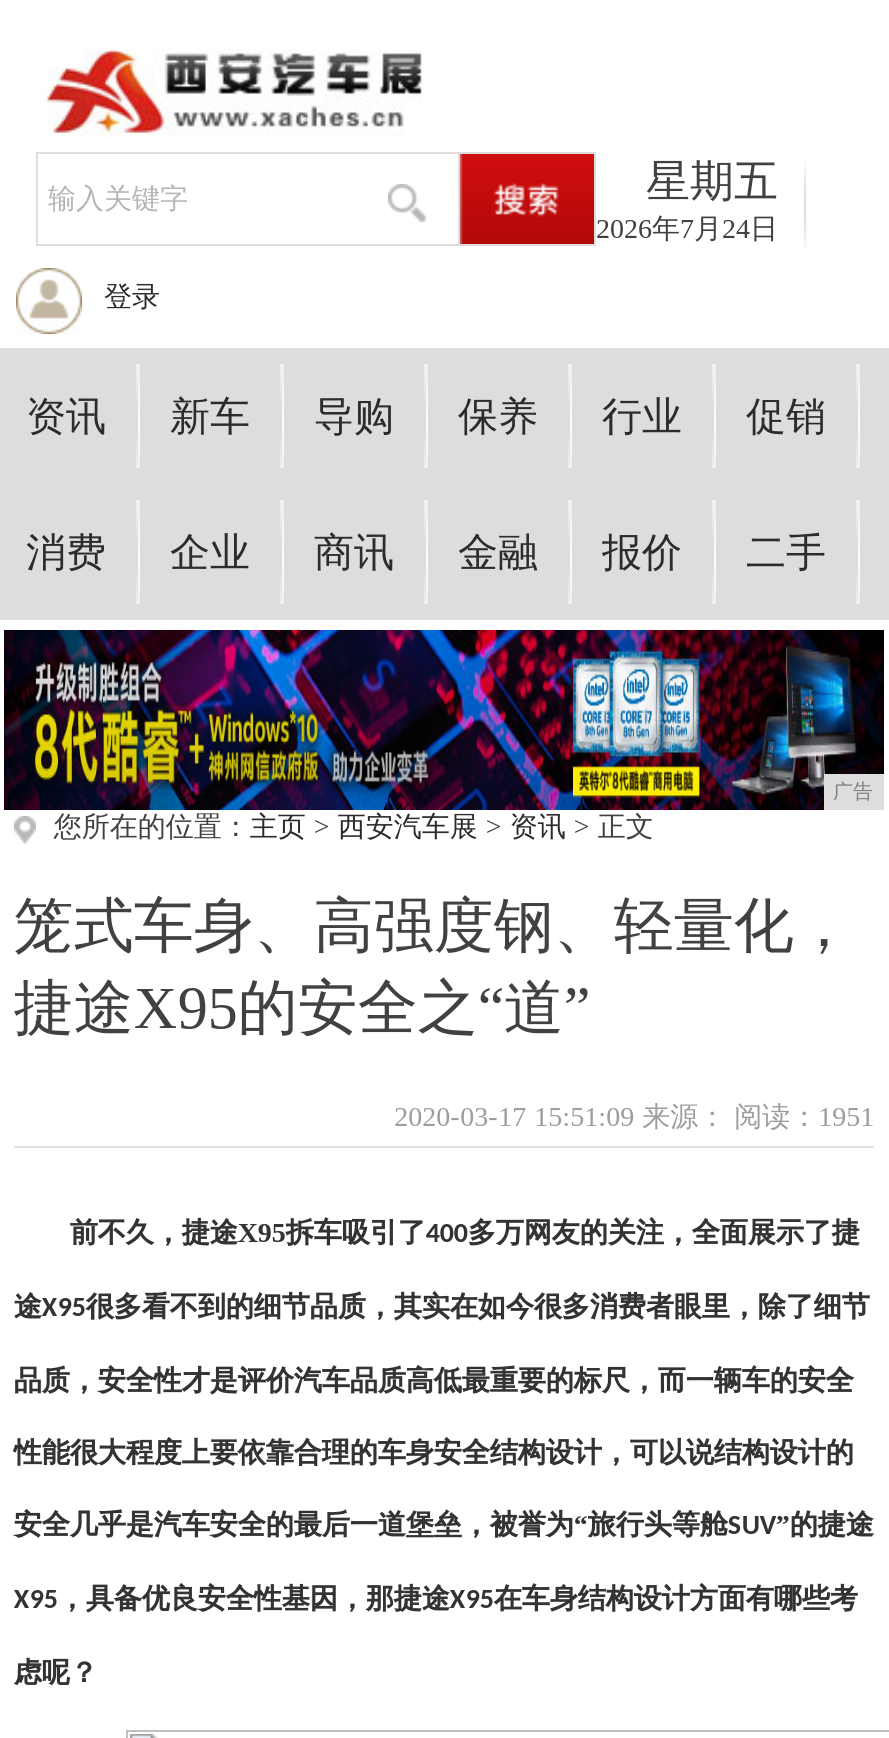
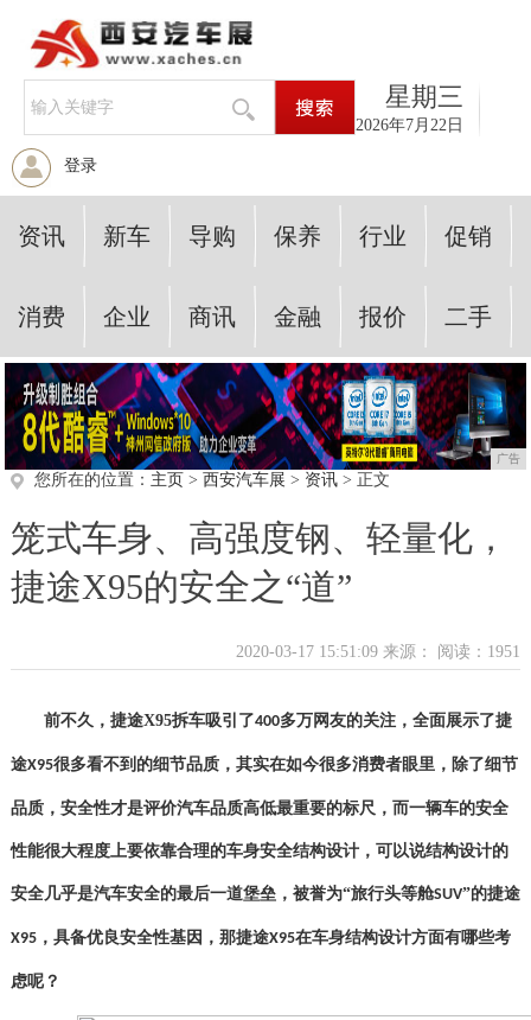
- 星期五
+ 星期三

- 2026年7月24日
+ 2026年7月22日
